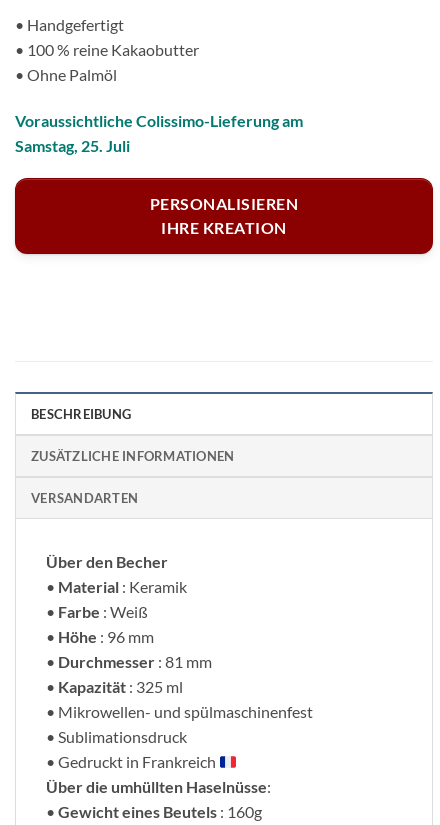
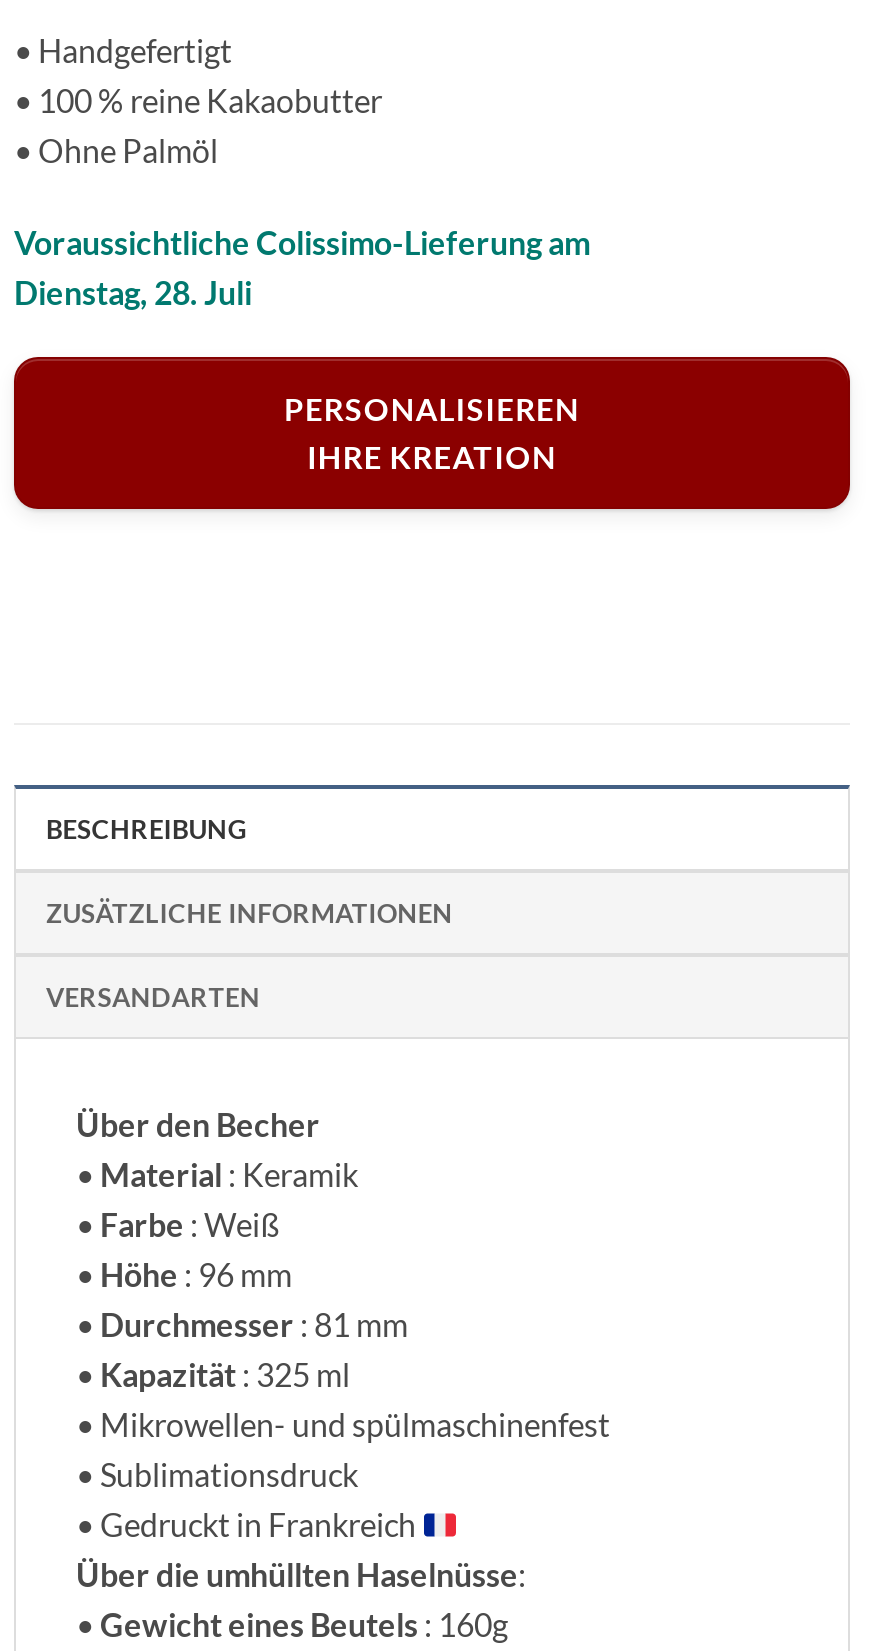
- Samstag, 25. Juli
+ Dienstag, 28. Juli
